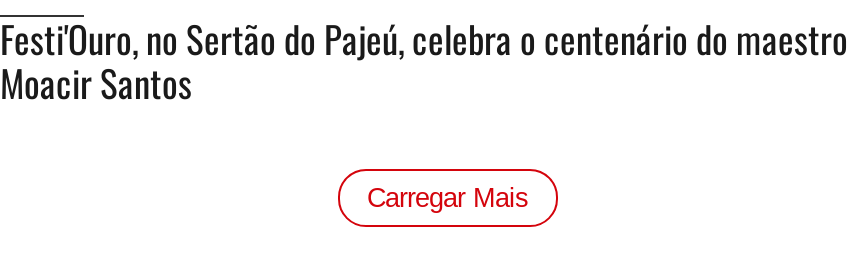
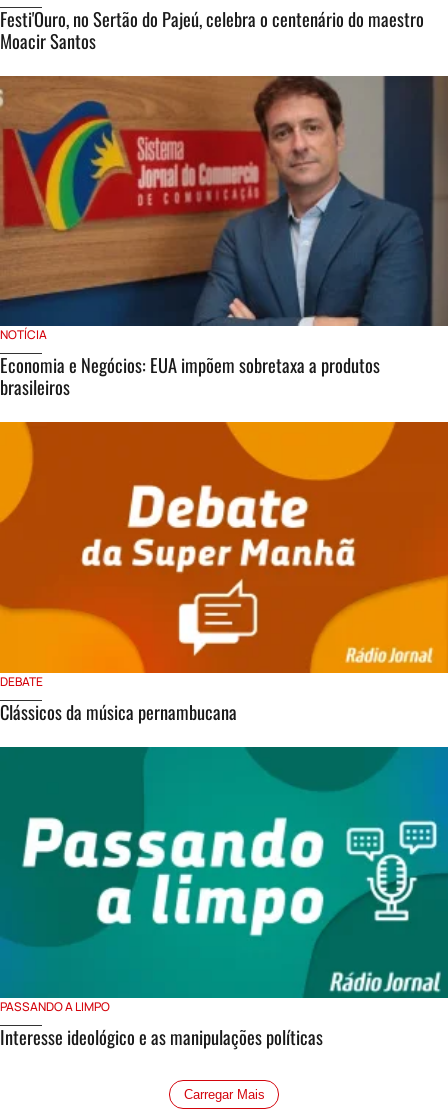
+ [image]
+ NOTÍCIA
+ Economia e Negócios: EUA impõem sobretaxa a produtos
+ brasileiros

+ [image]
+ DEBATE
+ Clássicos da música pernambucana

+ [image]
+ PASSANDO A LIMPO
+ Interesse ideológico e as manipulações políticas
